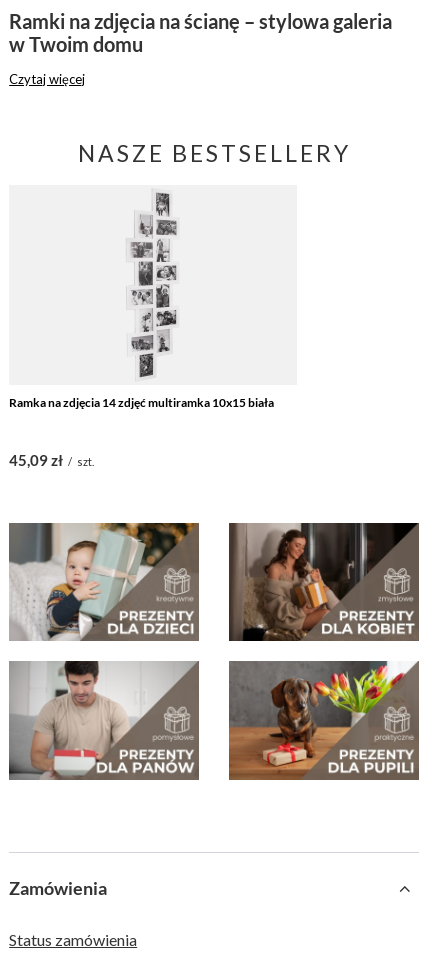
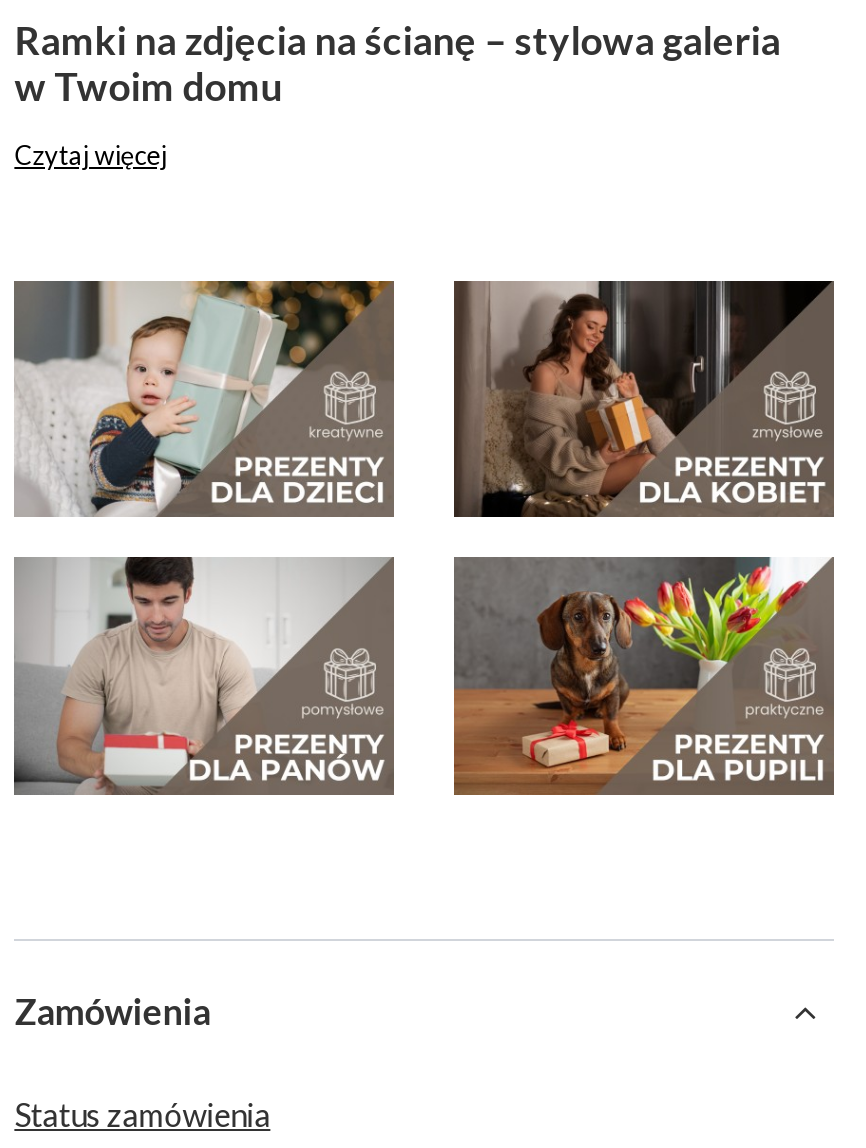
- NASZE BESTSELLERY

- [image]
- Ramka na zdjęcia 14 zdjęć multiramka 10x15 biała
- 45,09 zł / szt.
